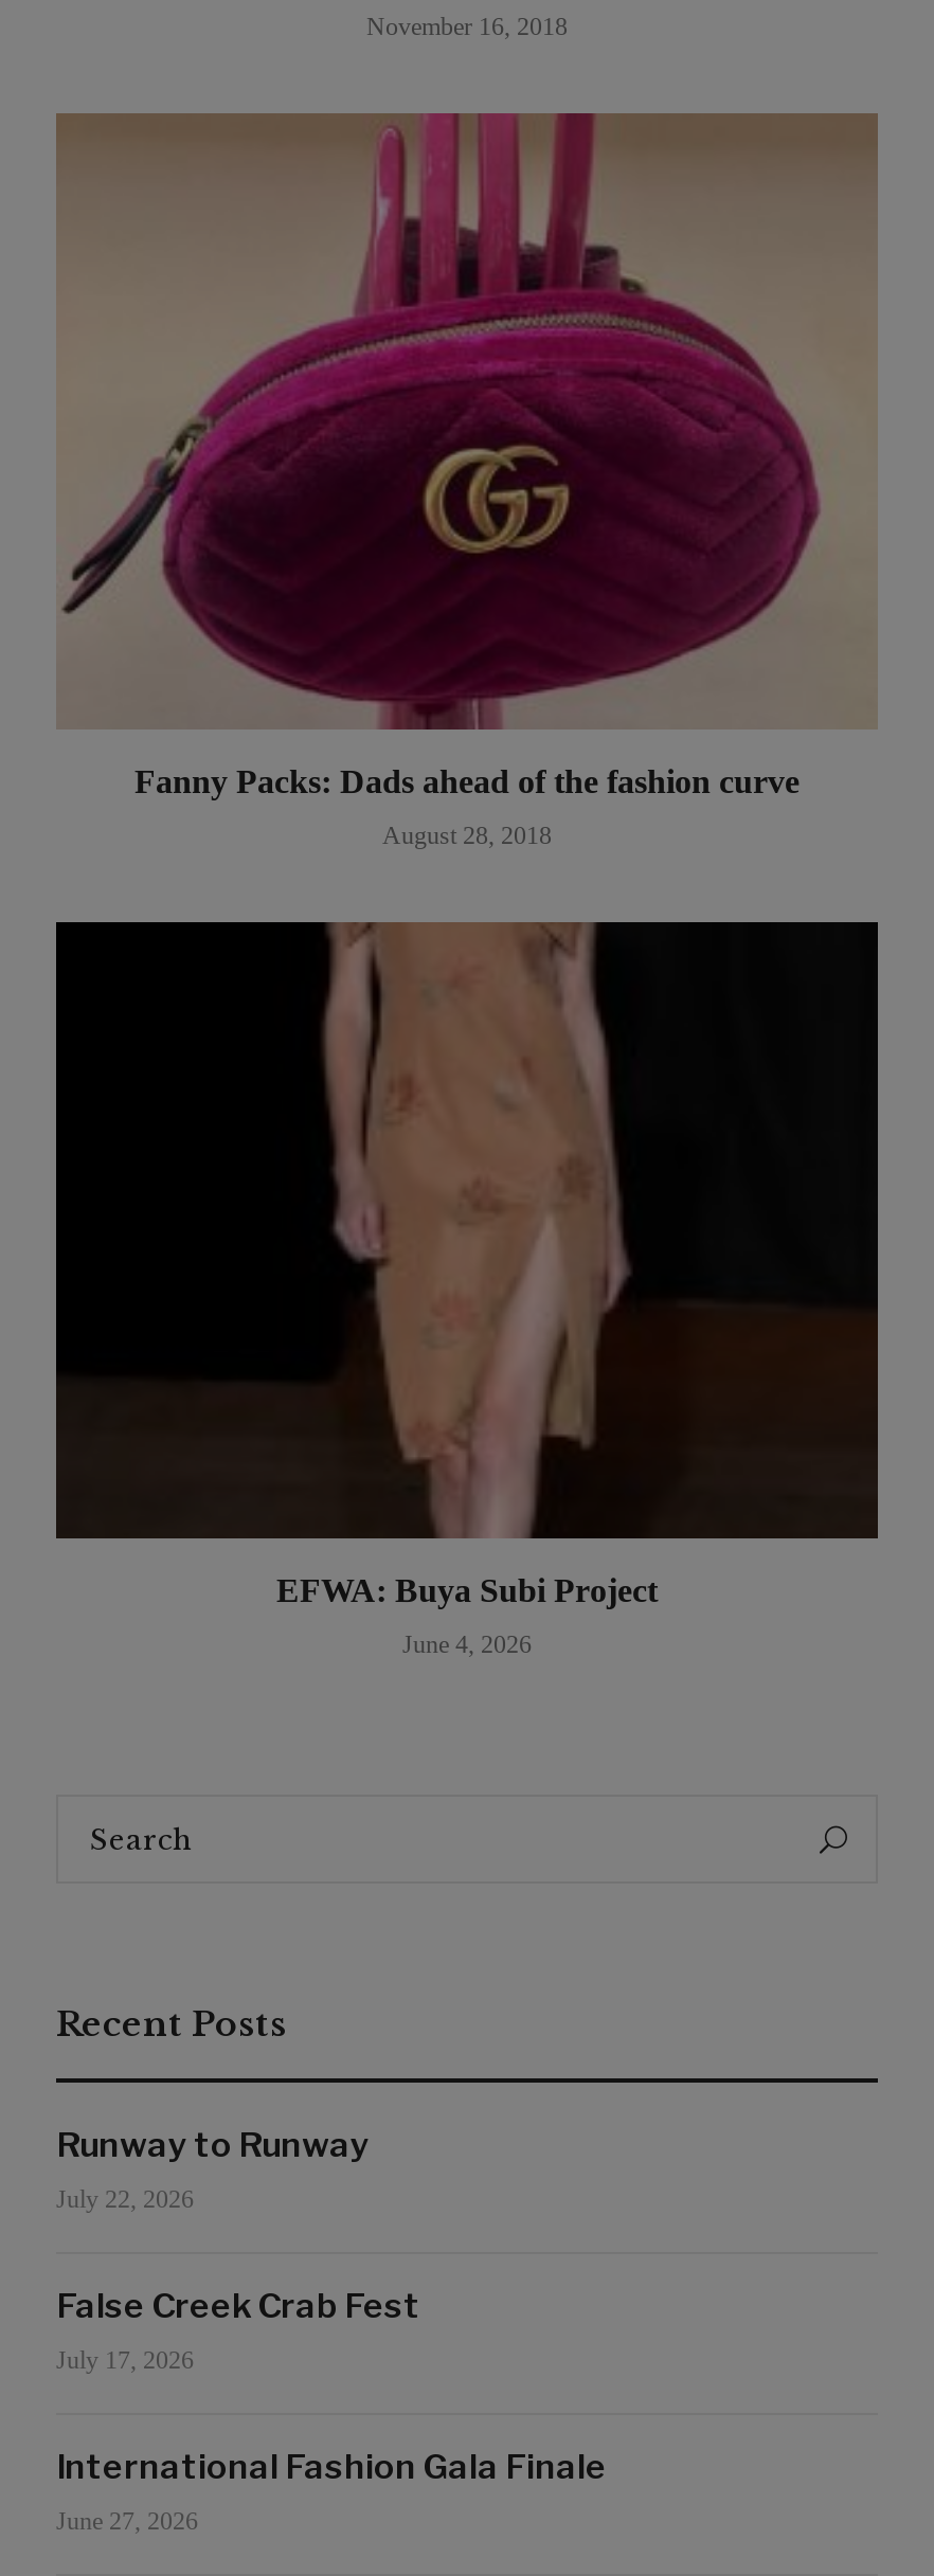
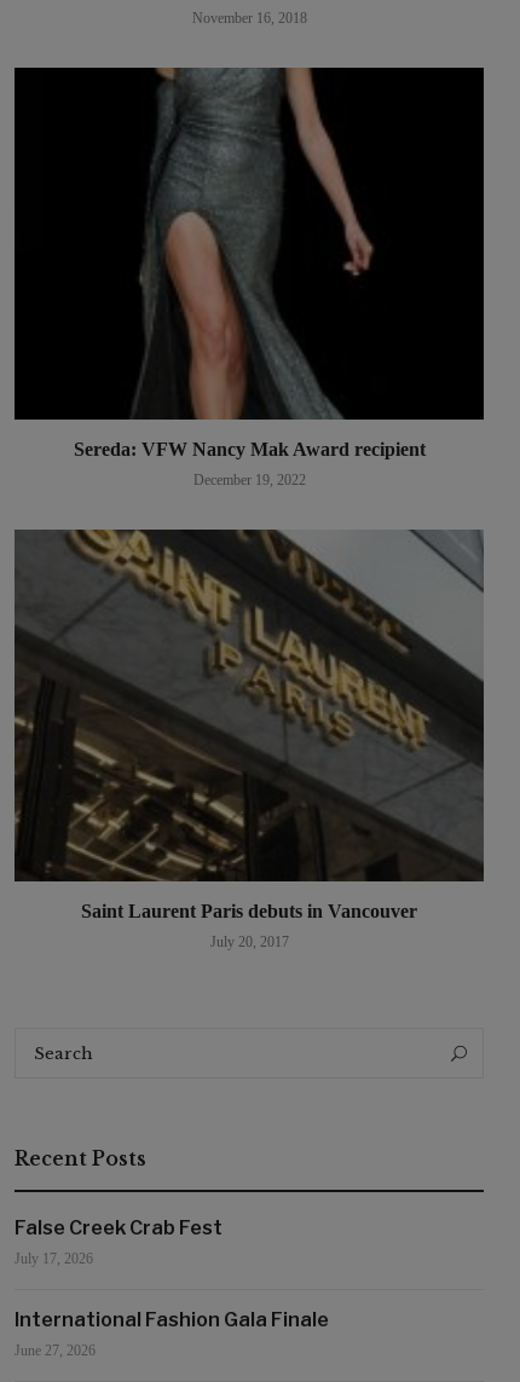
- [image]
- Fanny Packs: Dads ahead of the fashion curve
+ [image]
+ Sereda: VFW Nancy Mak Award recipient

- August 28, 2018
+ December 19, 2022

- [image]
- EFWA: Buya Subi Project
+ [image]
+ Saint Laurent Paris debuts in Vancouver

- June 4, 2026
+ July 20, 2017

- Runway to Runway
- July 22, 2026
